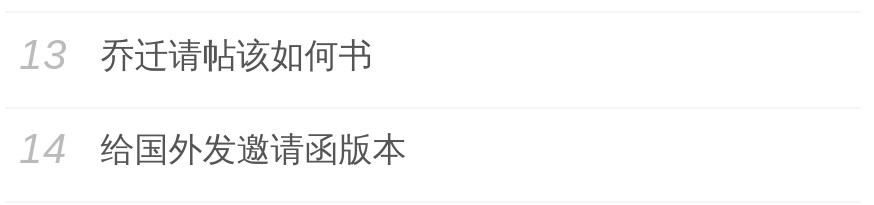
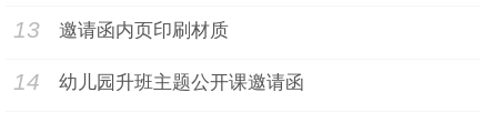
- 乔迁请帖该如何书
+ 邀请函内页印刷材质

- 给国外发邀请函版本
+ 幼儿园升班主题公开课邀请函
